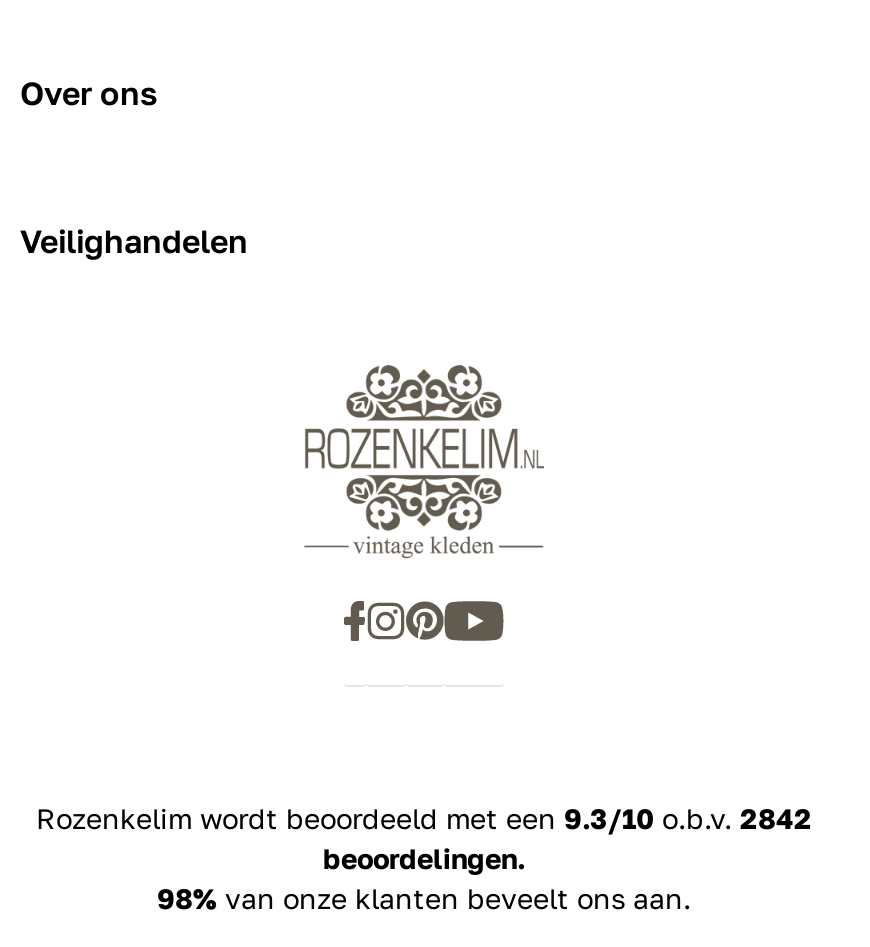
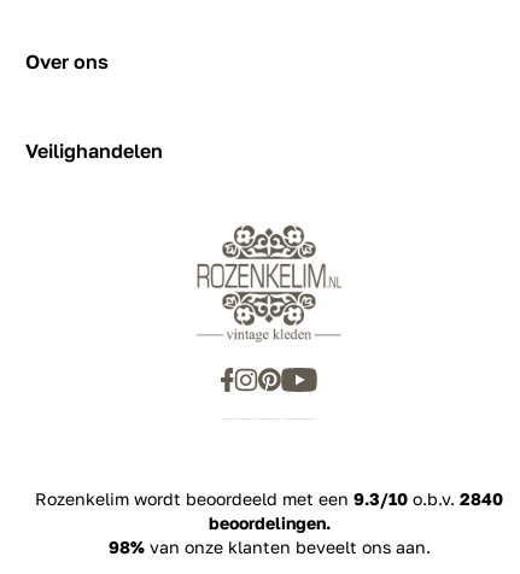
- Rozenkelim wordt beoordeeld met een 9.3/10 o.b.v. 2842
+ Rozenkelim wordt beoordeeld met een 9.3/10 o.b.v. 2840
